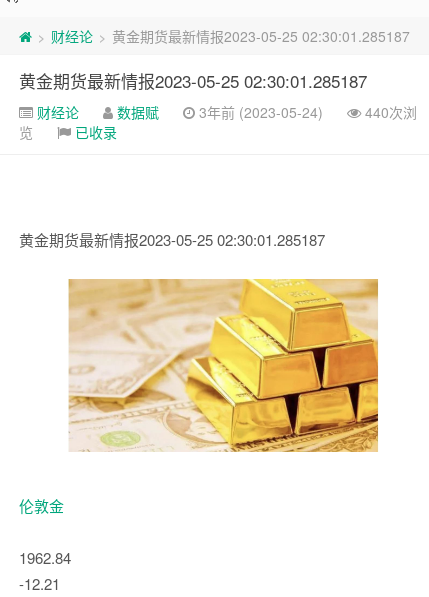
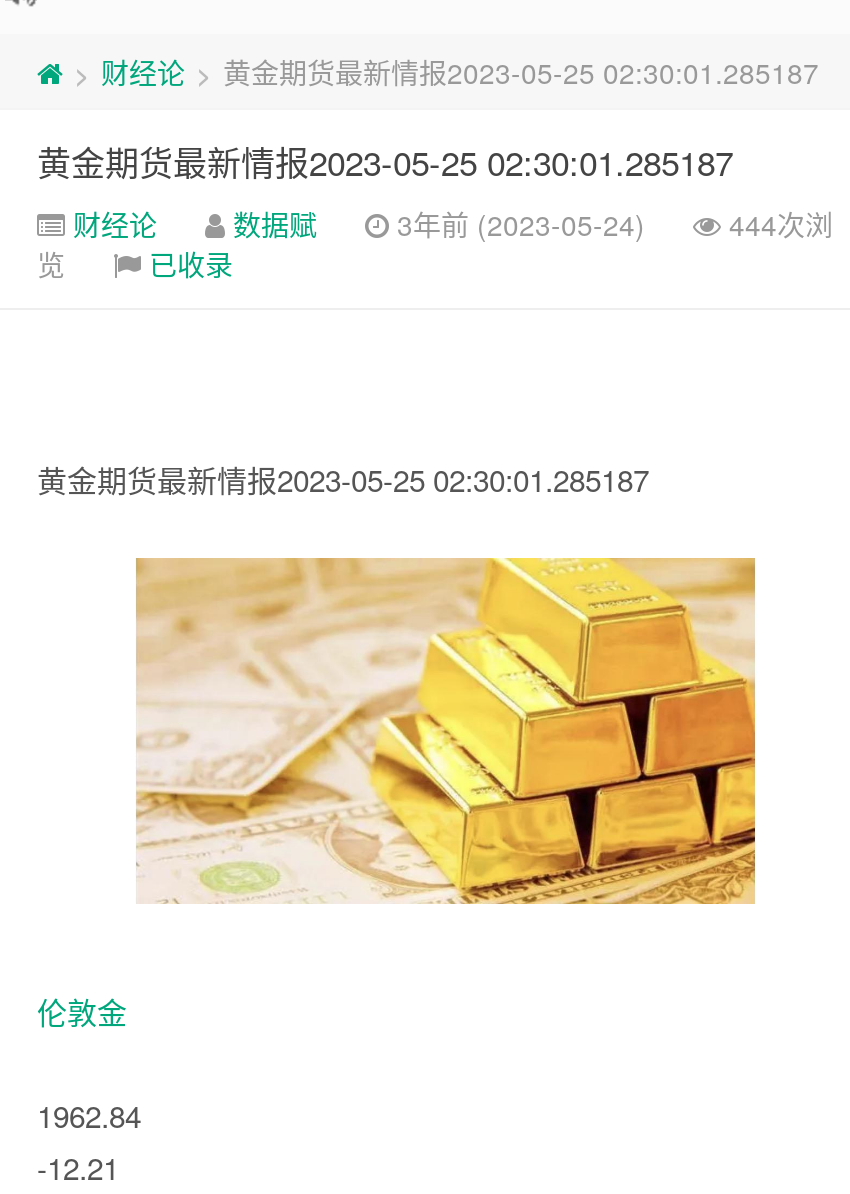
- 财经论 数据赋 3年前 (2023-05-24) 440次浏
+ 财经论 数据赋 3年前 (2023-05-24) 444次浏
